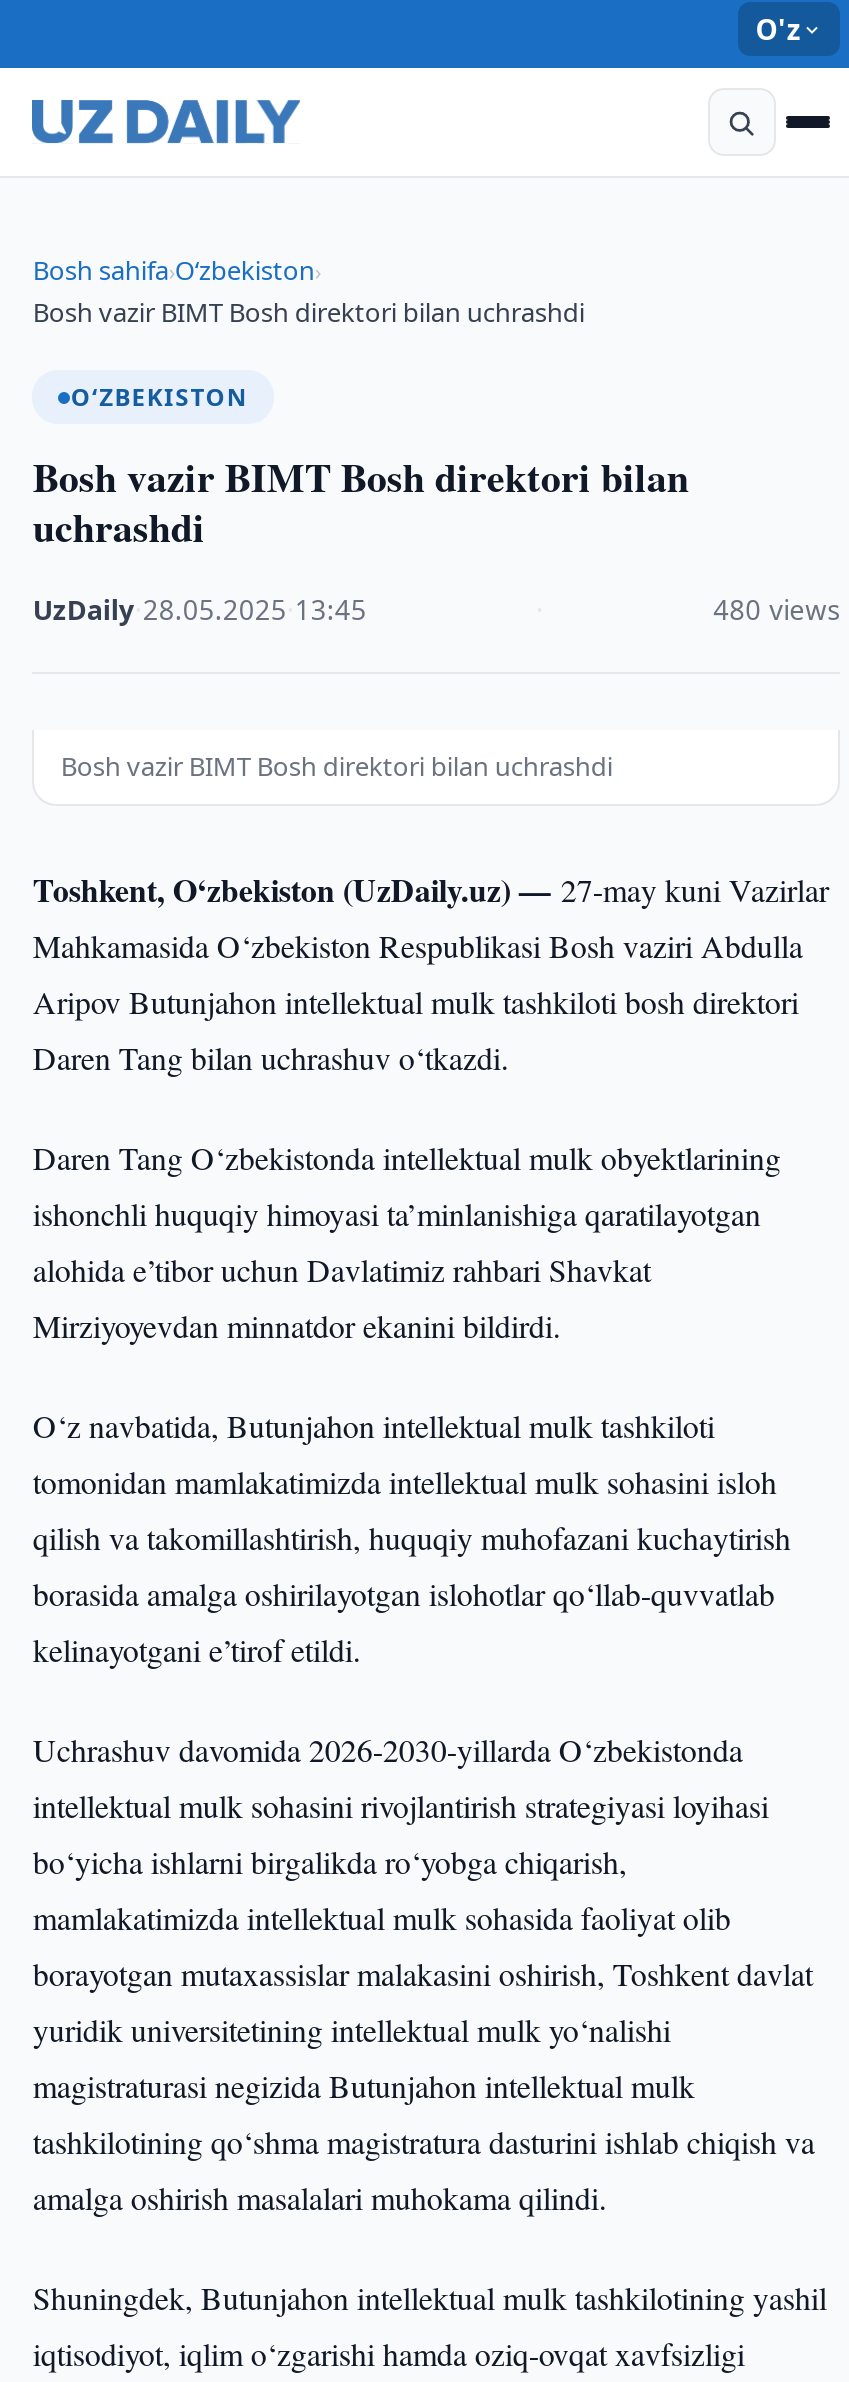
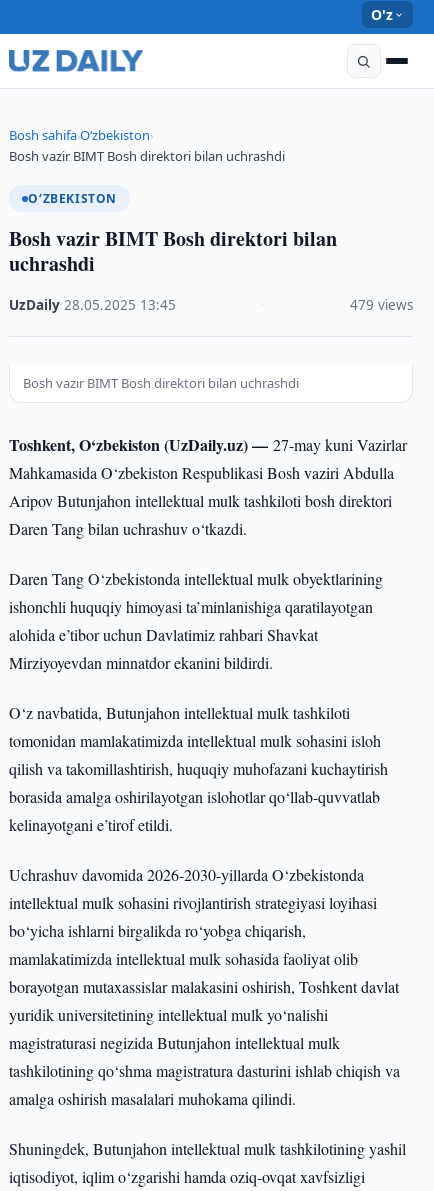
- 480 views
+ 479 views
